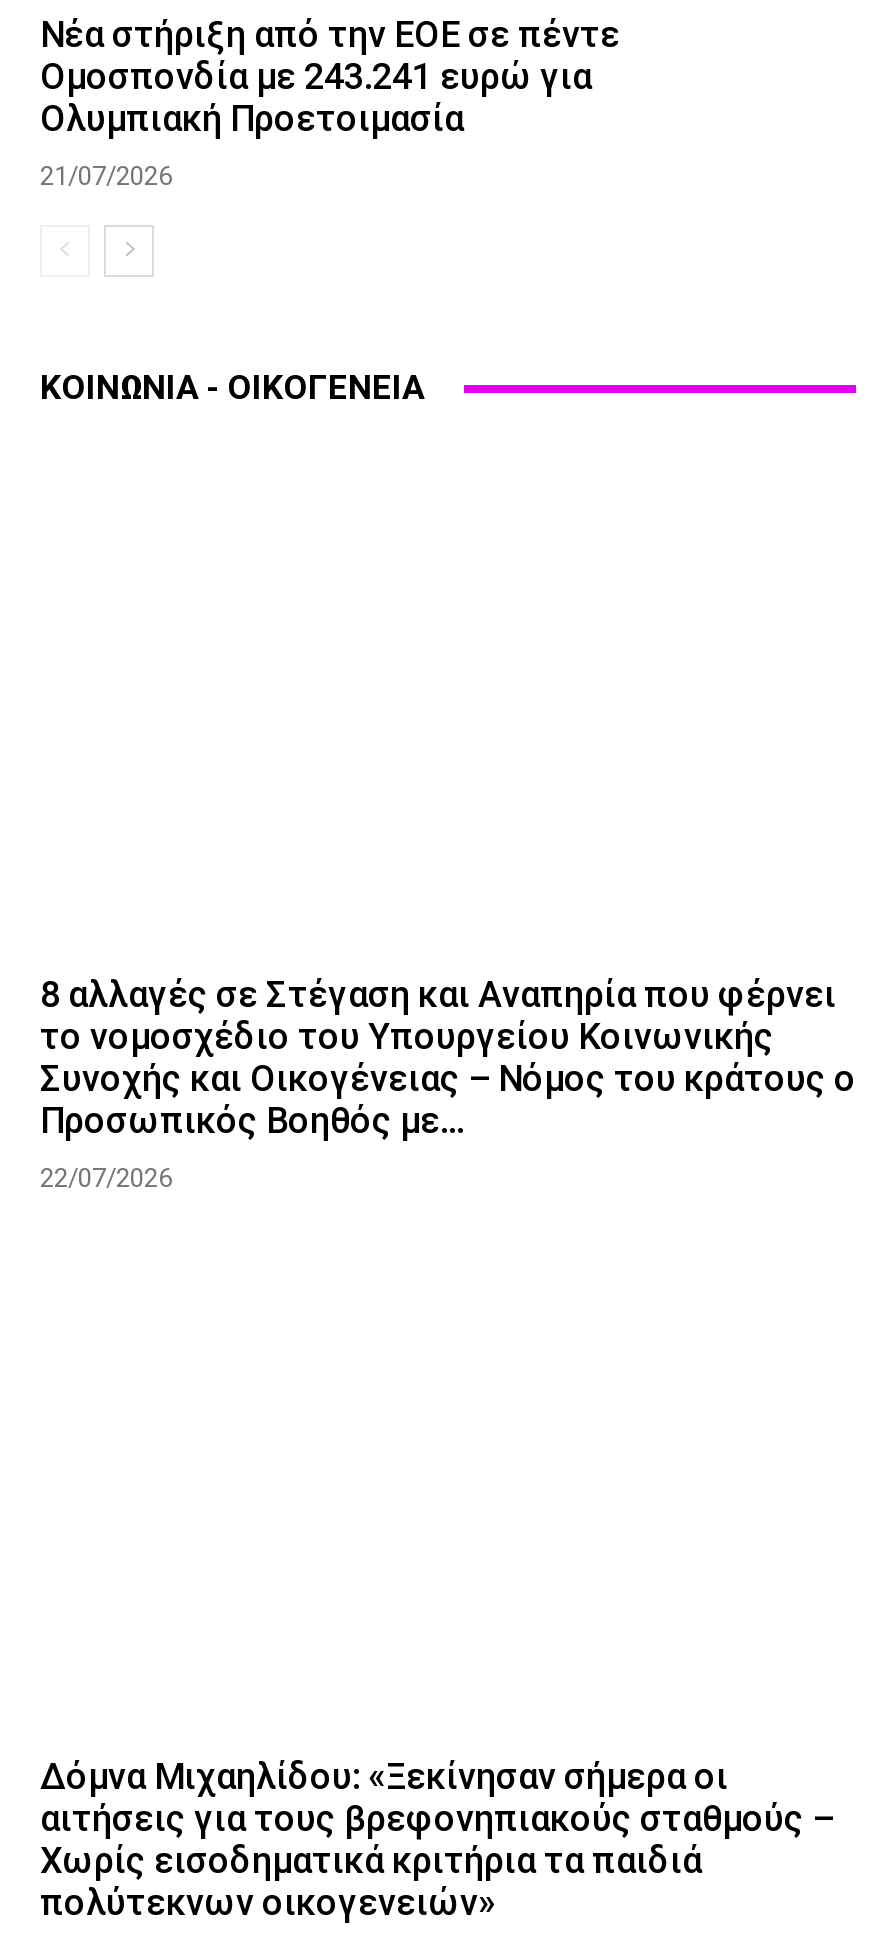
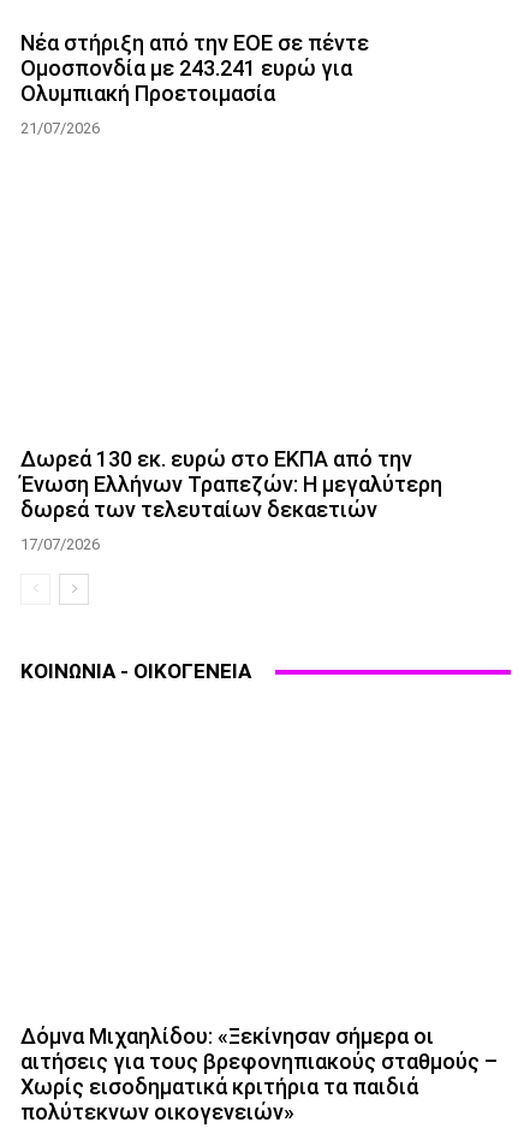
+ Δωρεά 130 εκ. ευρώ στο ΕΚΠΑ από την
+ Ένωση Ελλήνων Τραπεζών: Η μεγαλύτερη
+ δωρεά των τελευταίων δεκαετιών
+ 17/07/2026

moved down: ΚΟΙΝΩΝΙΑ - ΟΙΚΟΓΕΝΕΙΑ

- 8 αλλαγές σε Στέγαση και Αναπηρία που φέρνει
- το νομοσχέδιο του Υπουργείου Κοινωνικής
- Συνοχής και Οικογένειας – Νόμος του κράτους ο
- Προσωπικός Βοηθός με...
- 22/07/2026
